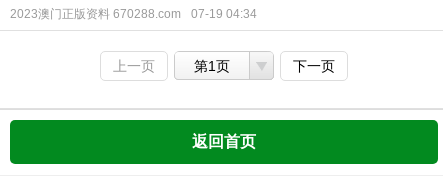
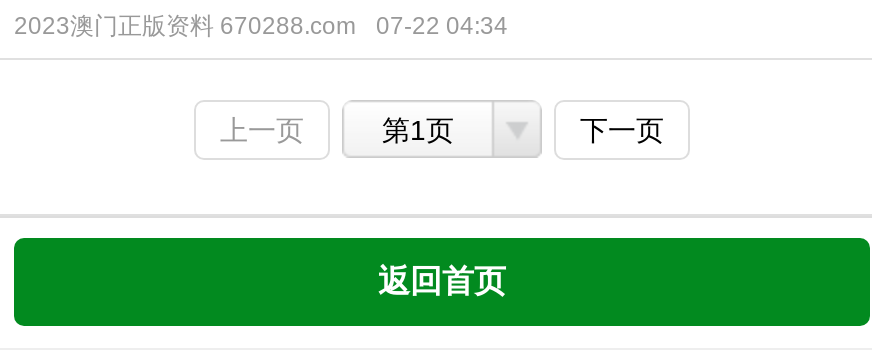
- 2023澳门正版资料 670288.com 07-19 04:34
+ 2023澳门正版资料 670288.com 07-22 04:34
